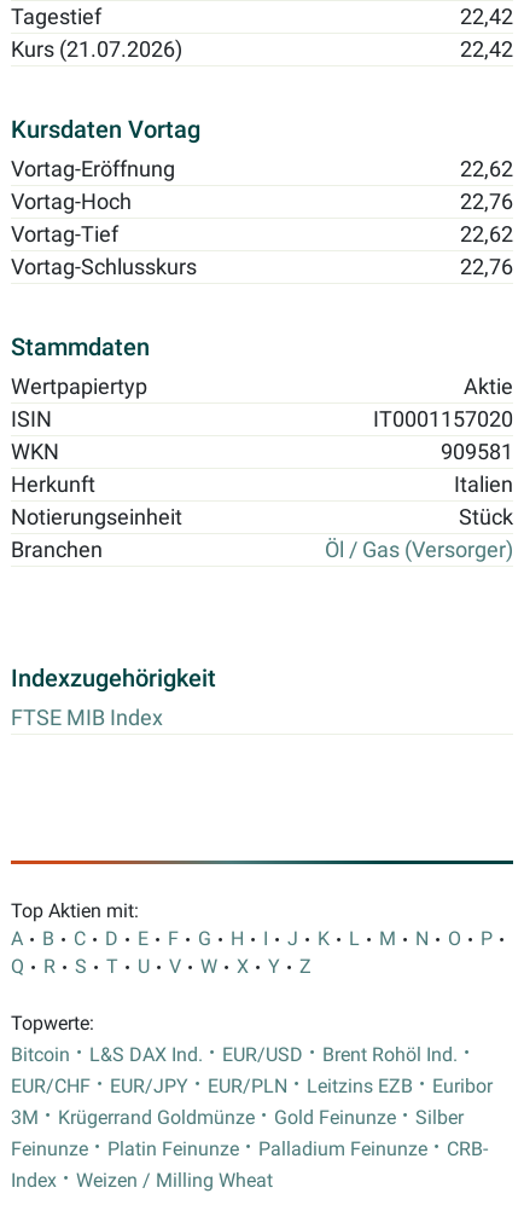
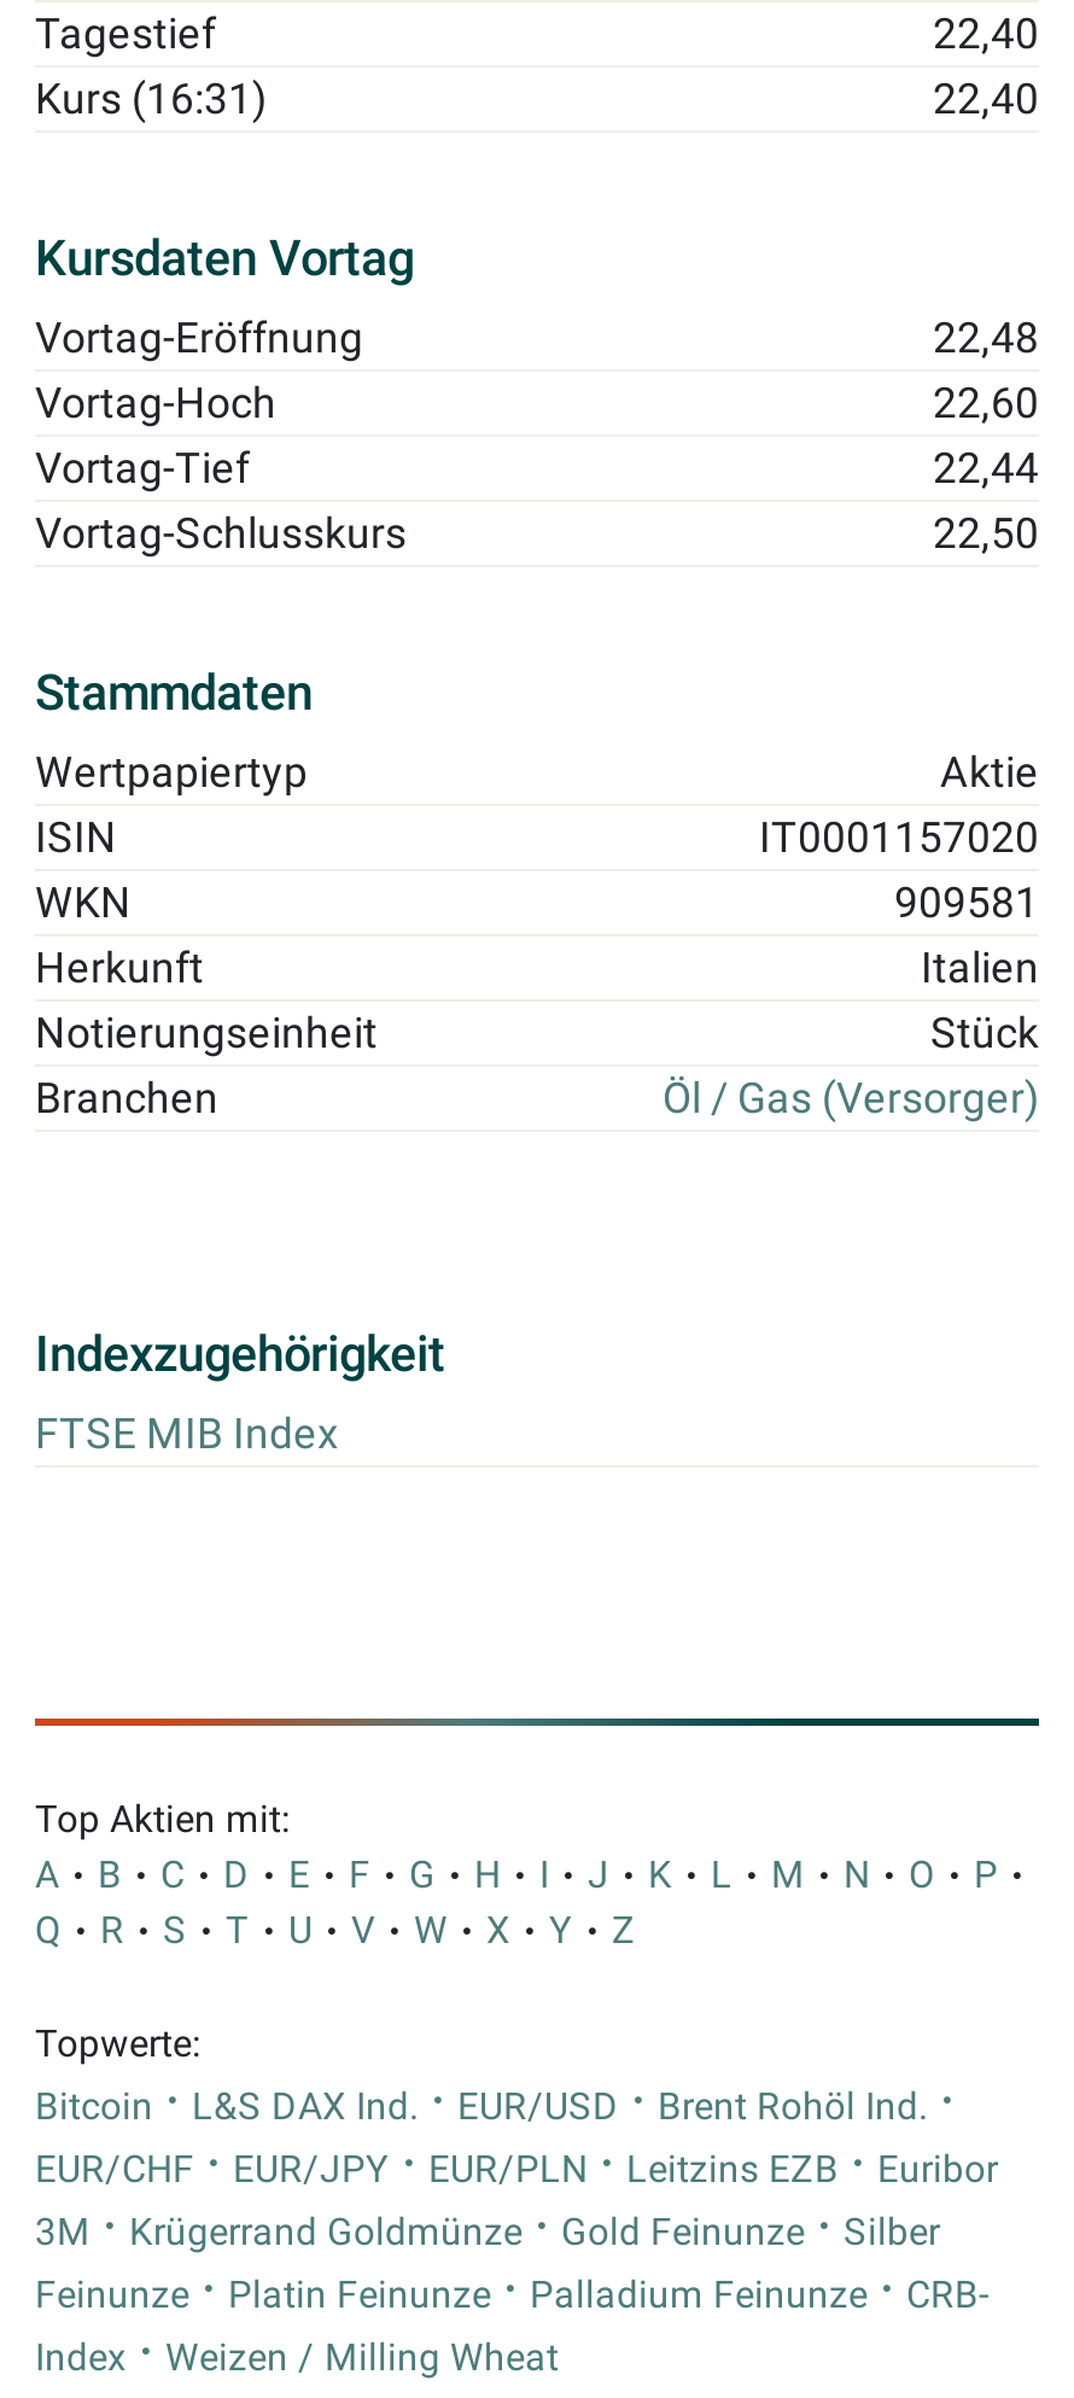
- 22,42
+ 22,40

- Kurs (21.07.2026)
+ Kurs (16:31)

- 22,42
+ 22,40

- 22,62
+ 22,48

- 22,76
+ 22,60

- 22,62
+ 22,44

- 22,76
+ 22,50
